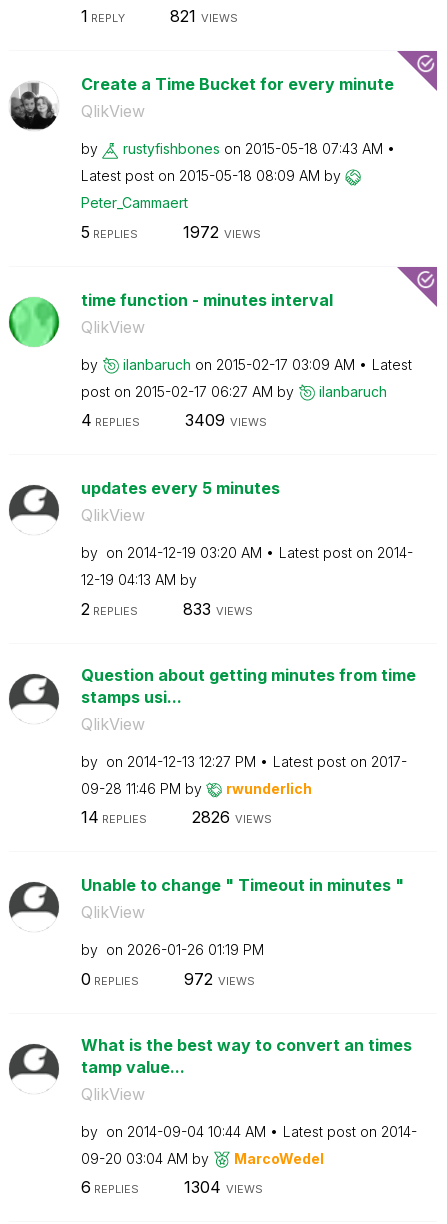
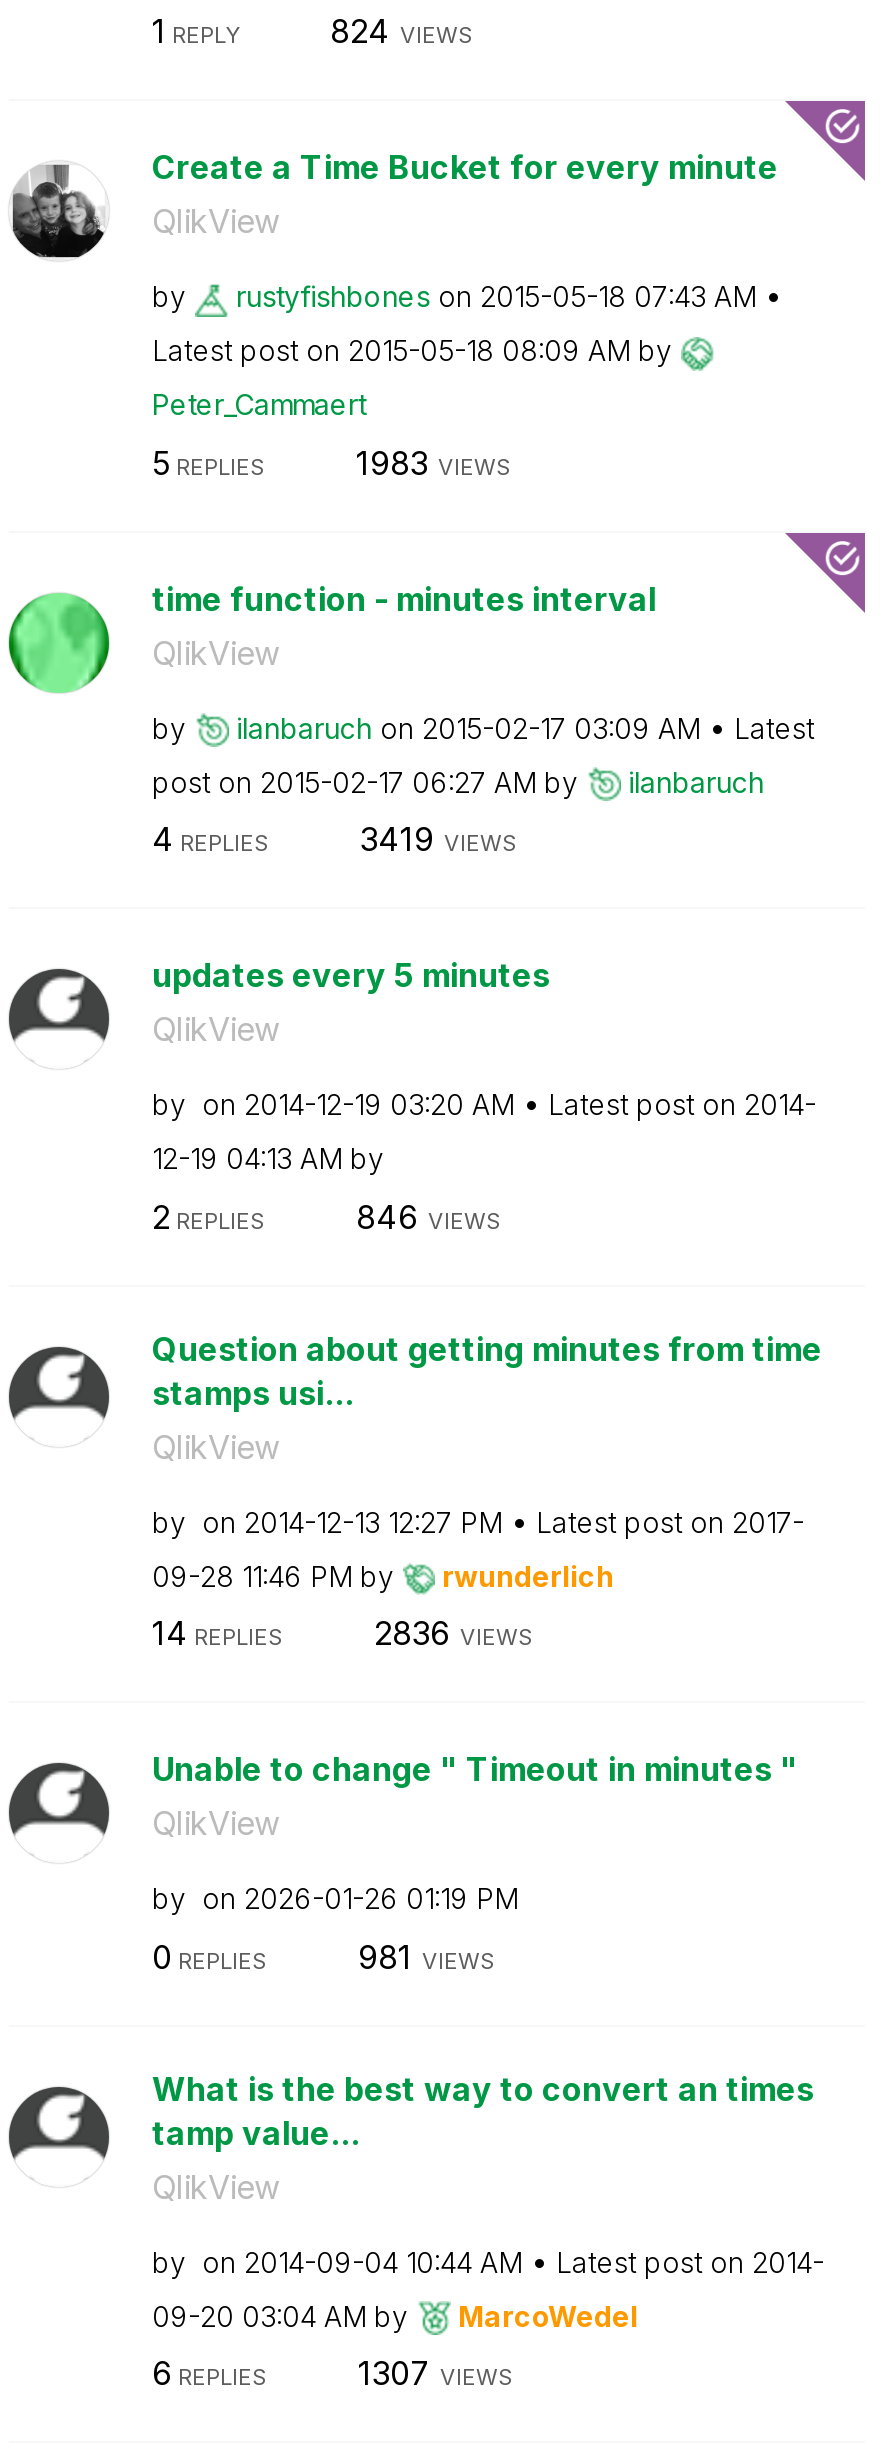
- 821 VIEWS
+ 824 VIEWS

- 1972 VIEWS
+ 1983 VIEWS

- 3409 VIEWS
+ 3419 VIEWS

- 833 VIEWS
+ 846 VIEWS

- 2826 VIEWS
+ 2836 VIEWS

- 972 VIEWS
+ 981 VIEWS

- 1304 VIEWS
+ 1307 VIEWS
